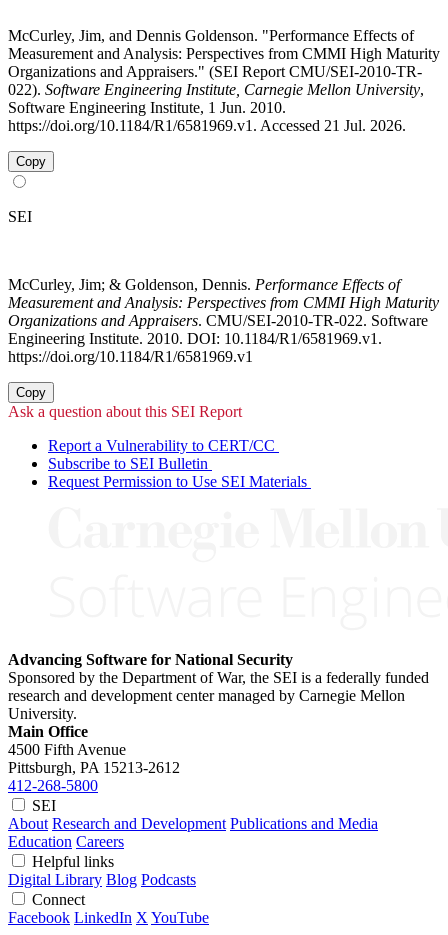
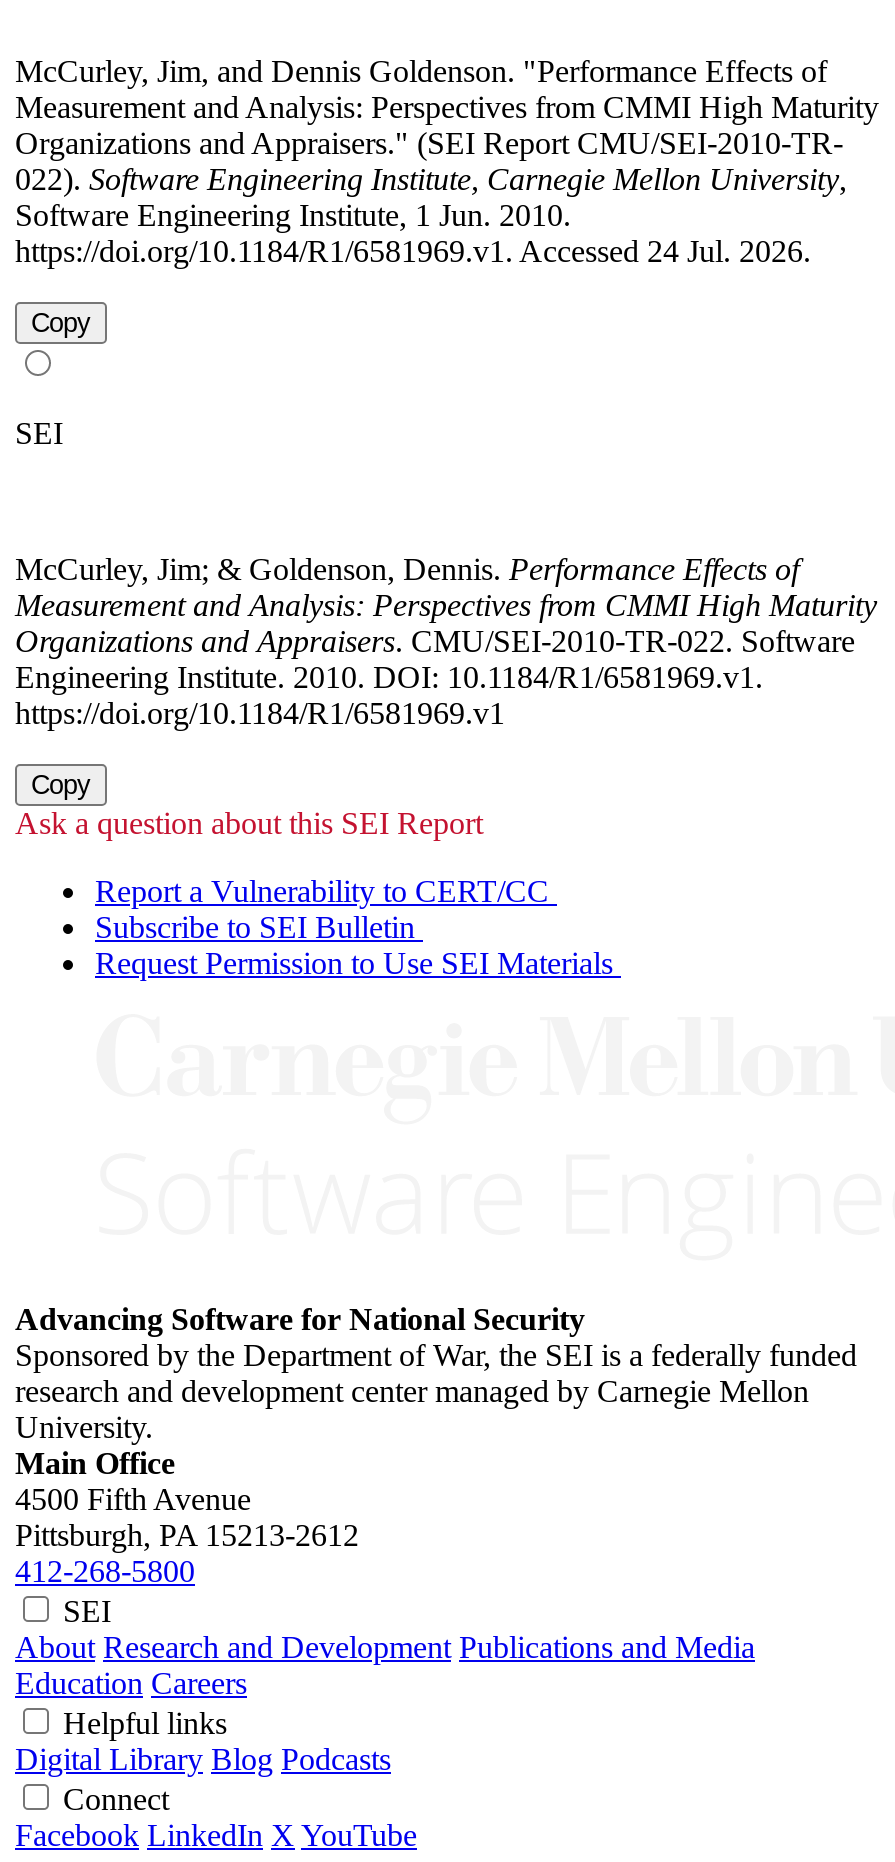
- https://doi.org/10.1184/R1/6581969.v1. Accessed 21 Jul. 2026.
+ https://doi.org/10.1184/R1/6581969.v1. Accessed 24 Jul. 2026.
